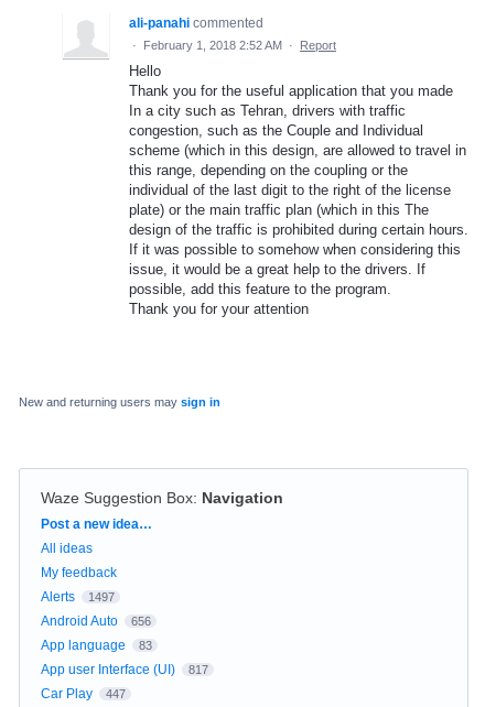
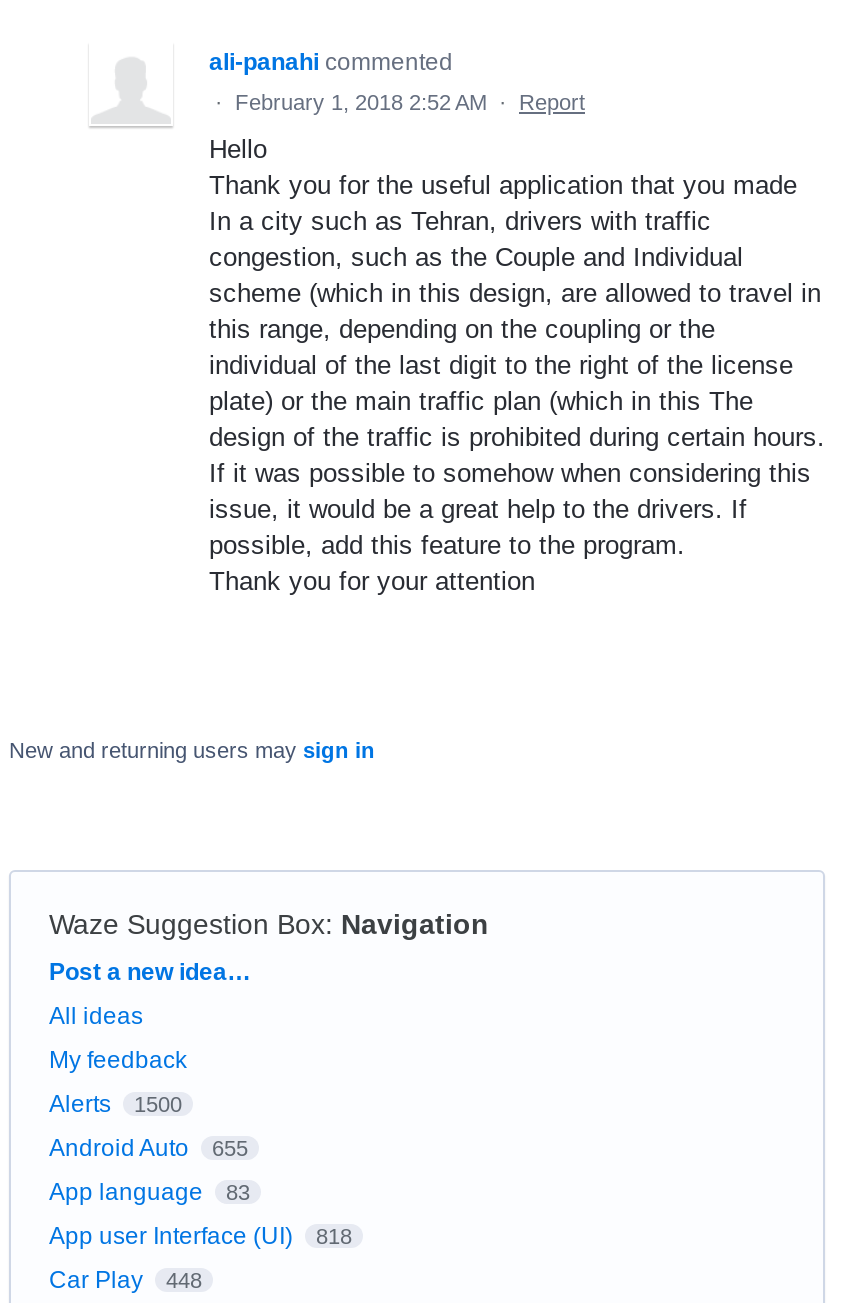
- Alerts 1497
+ Alerts 1500

- Android Auto 656
+ Android Auto 655

- App user Interface (UI) 817
+ App user Interface (UI) 818

- Car Play 447
+ Car Play 448
